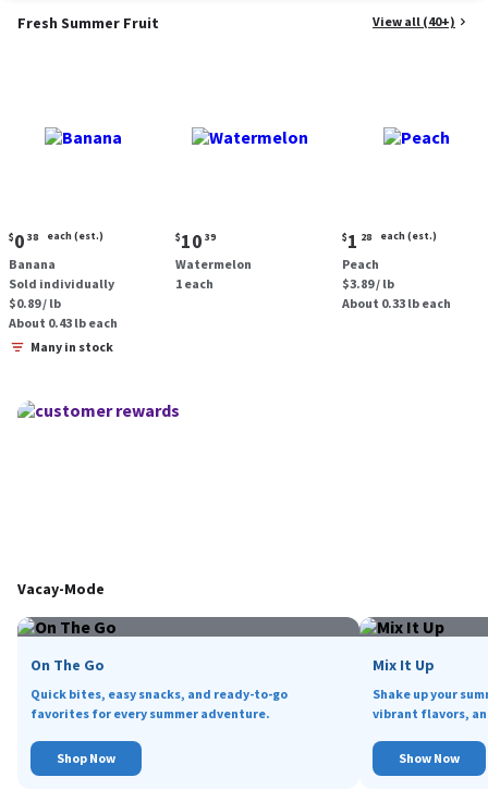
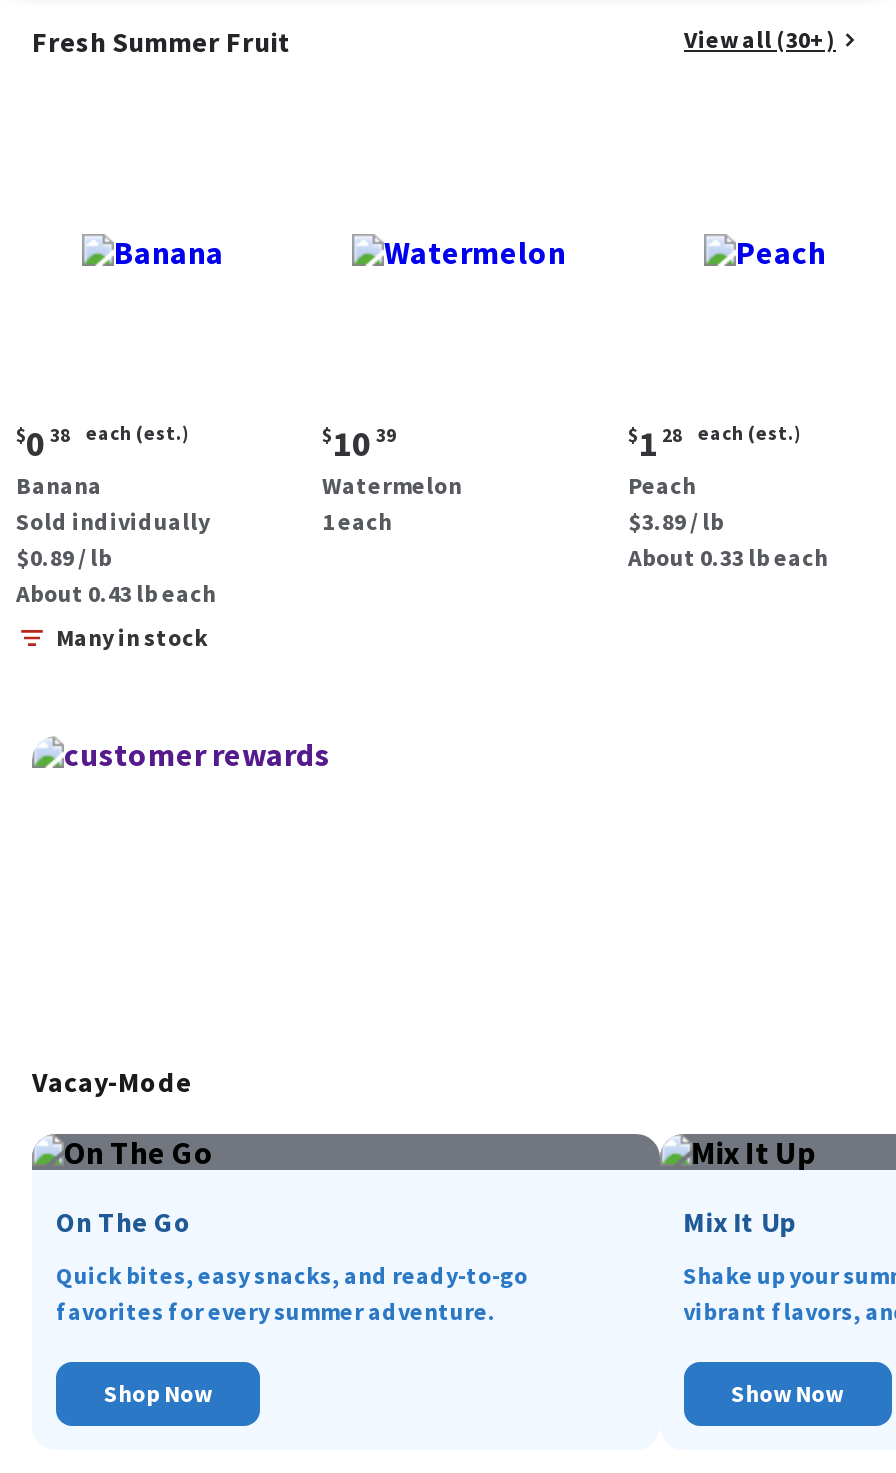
- View all (40+)
+ View all (30+)
